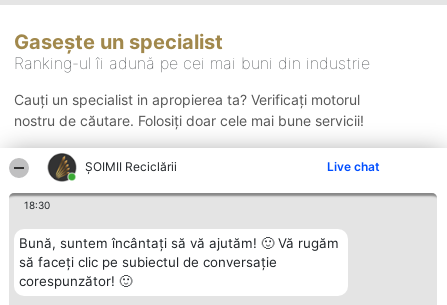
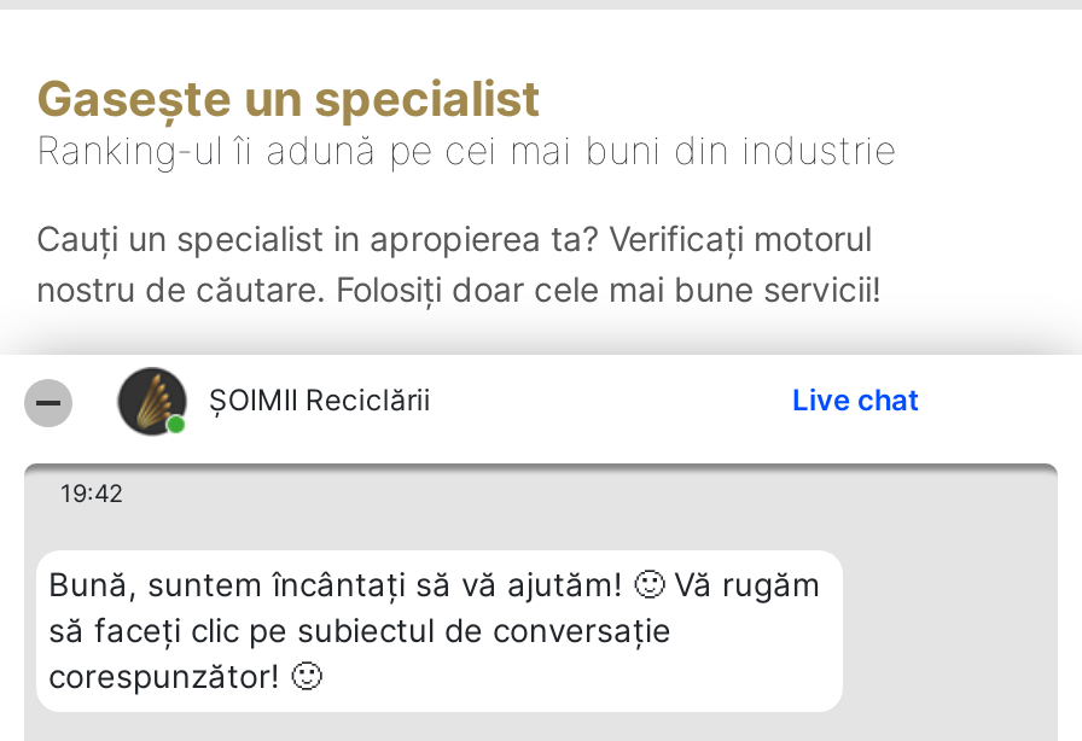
- 18:30
+ 19:42
